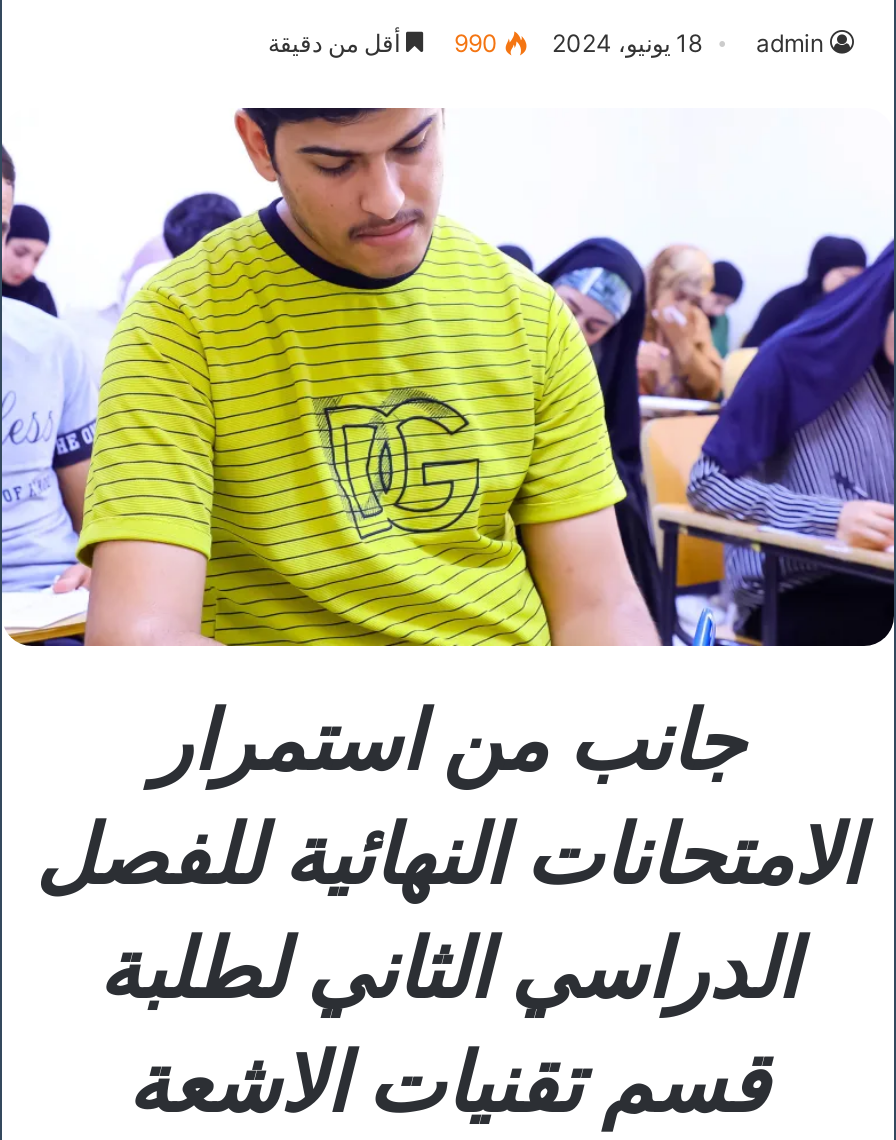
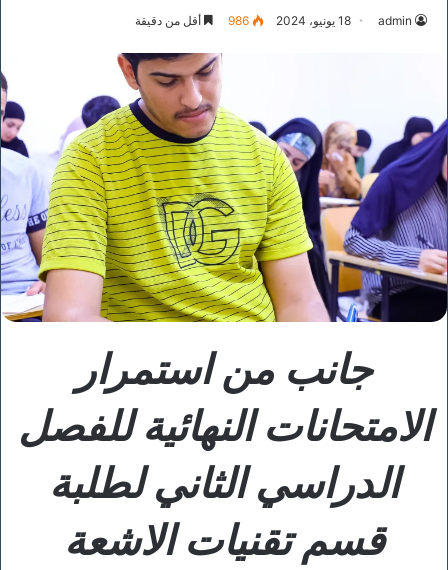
- 990
+ 986
